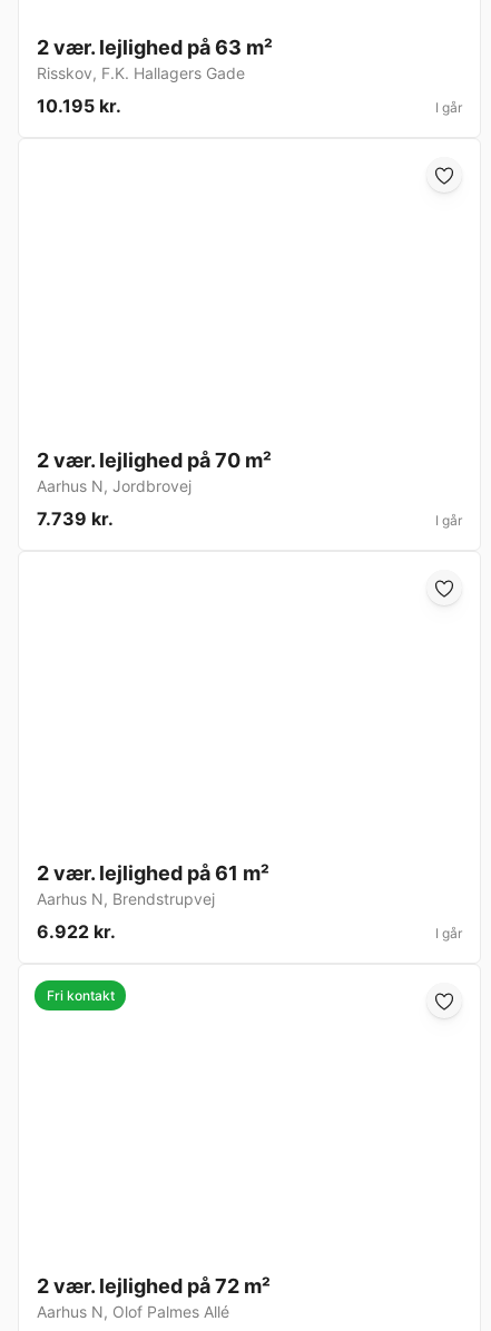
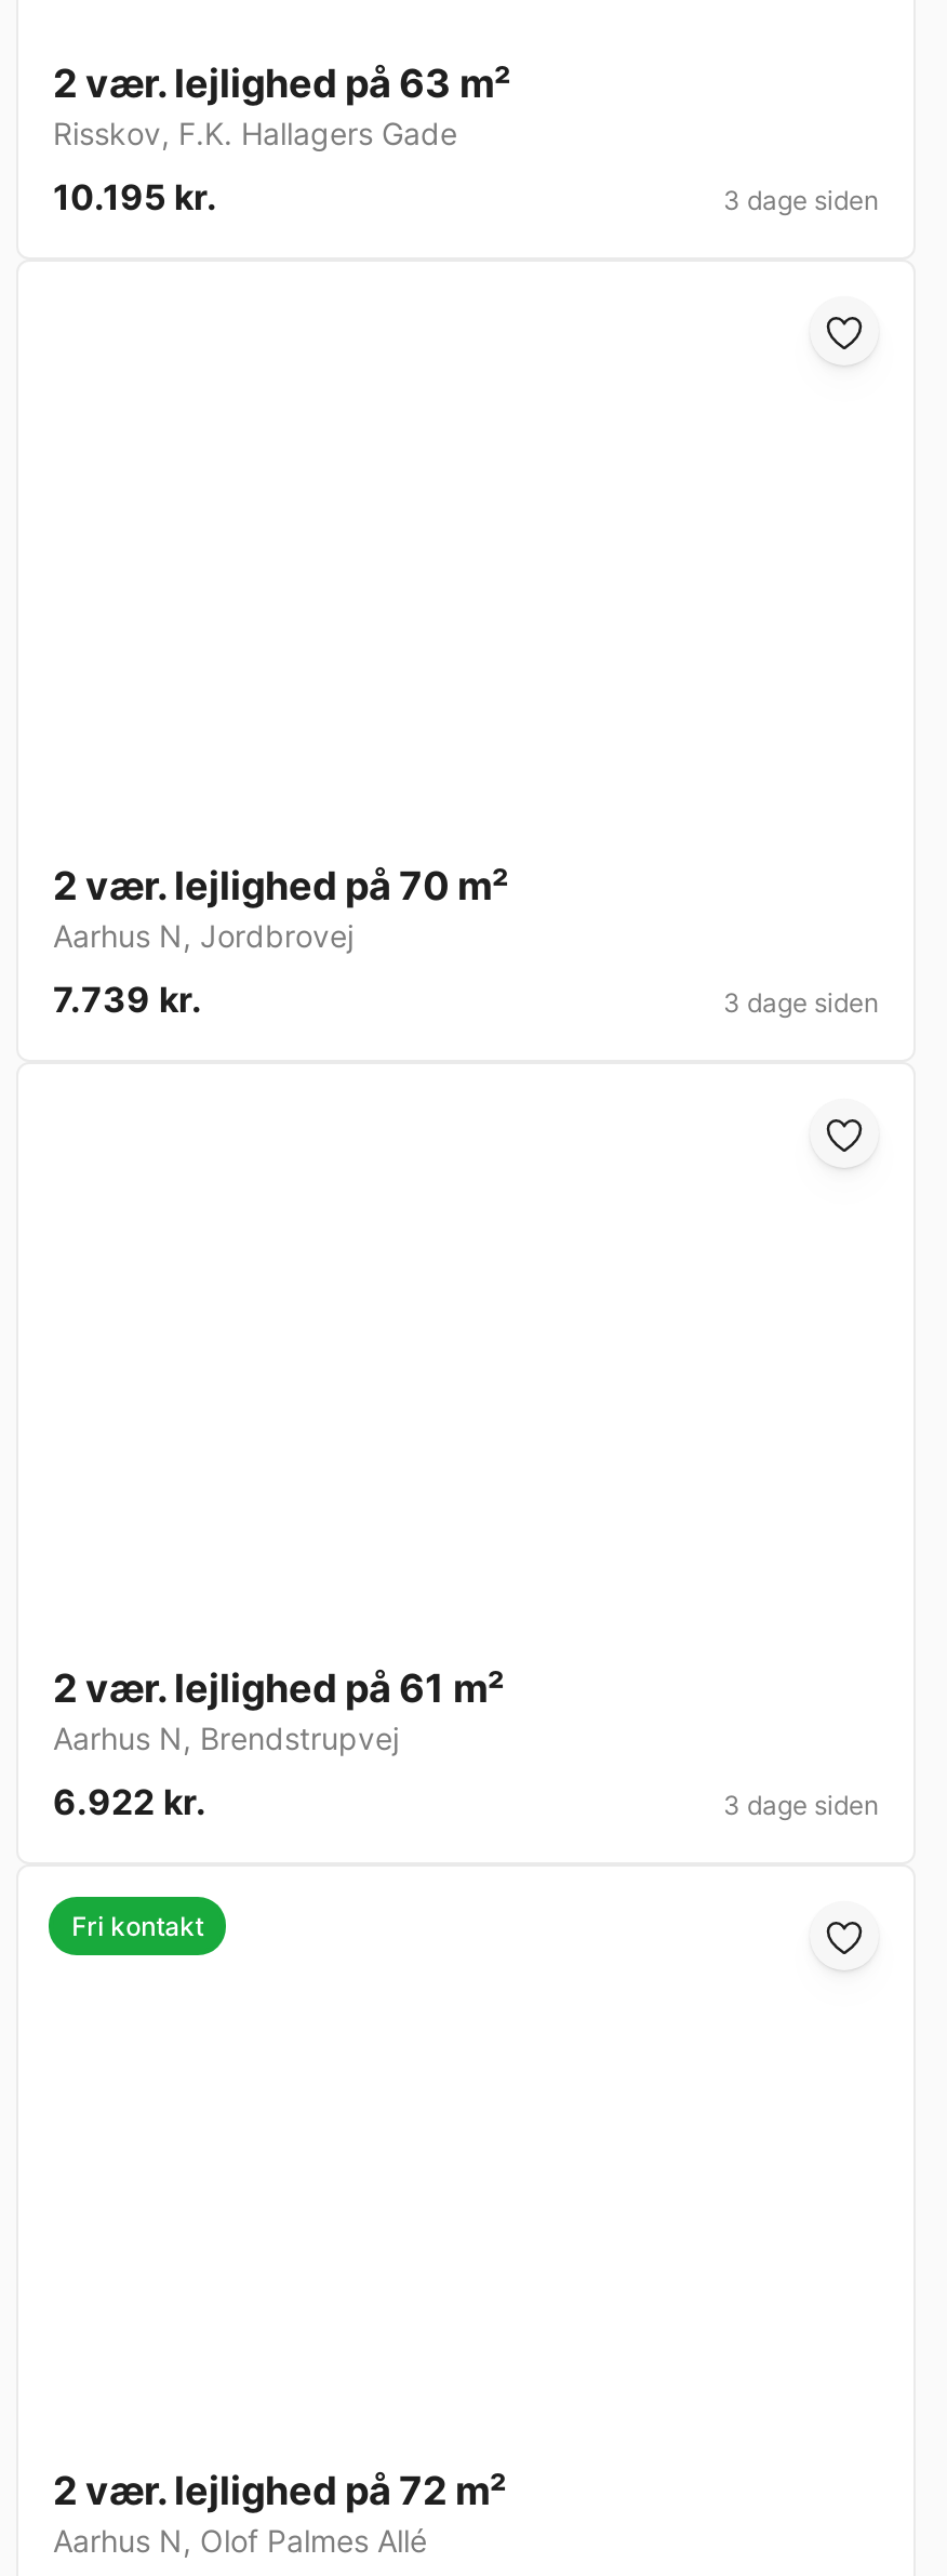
- I går
+ 3 dage siden

- I går
+ 3 dage siden

- I går
+ 3 dage siden
